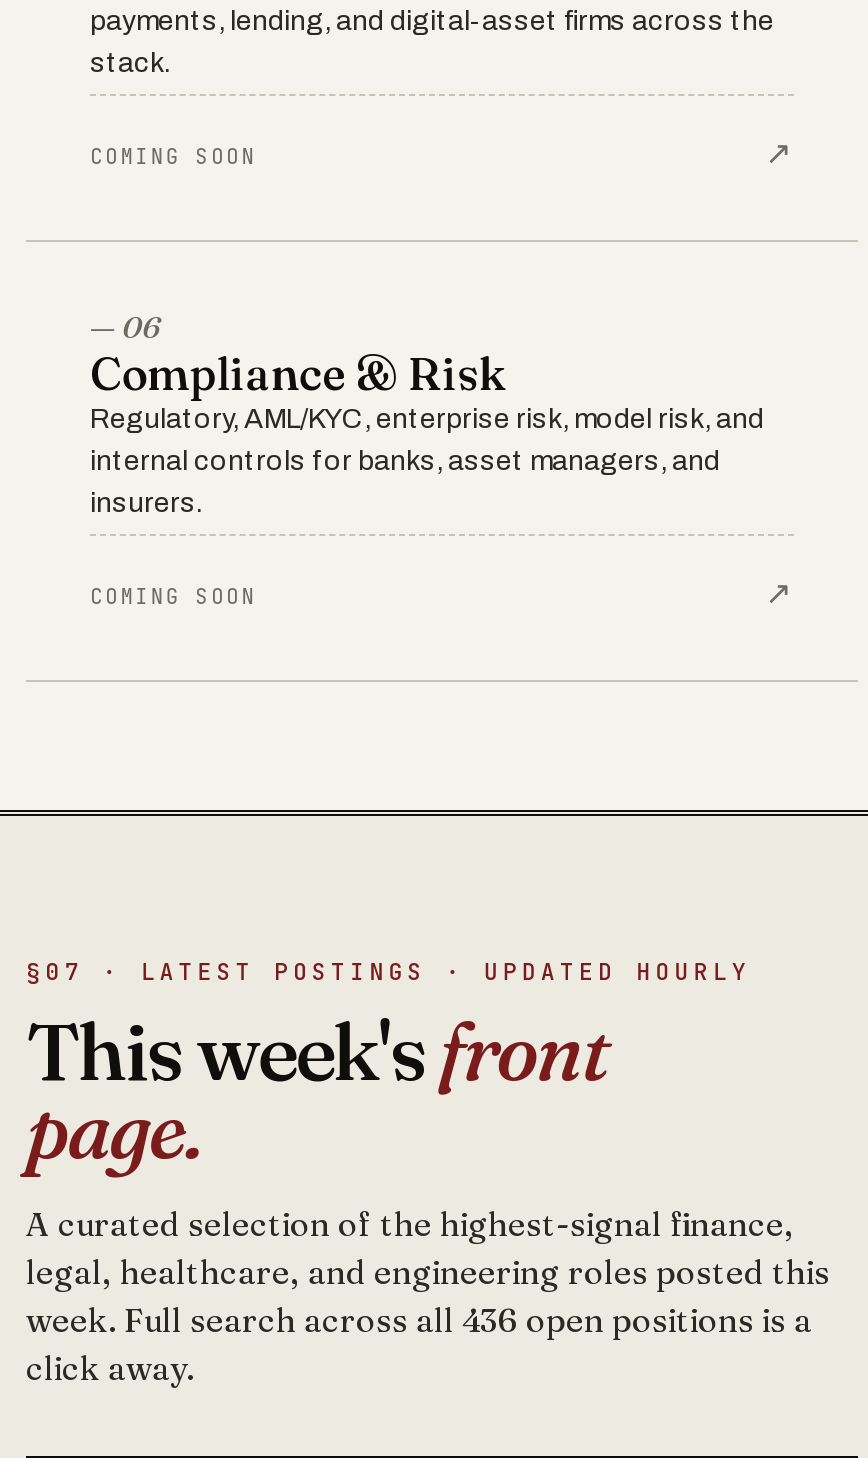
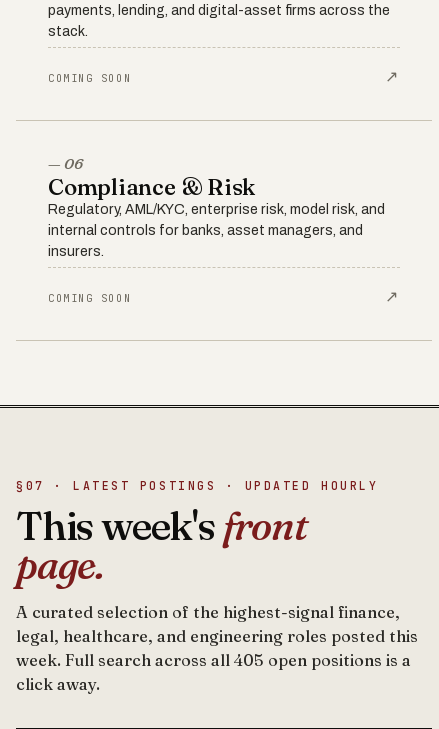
- week. Full search across all 436 open positions is a
+ week. Full search across all 405 open positions is a
